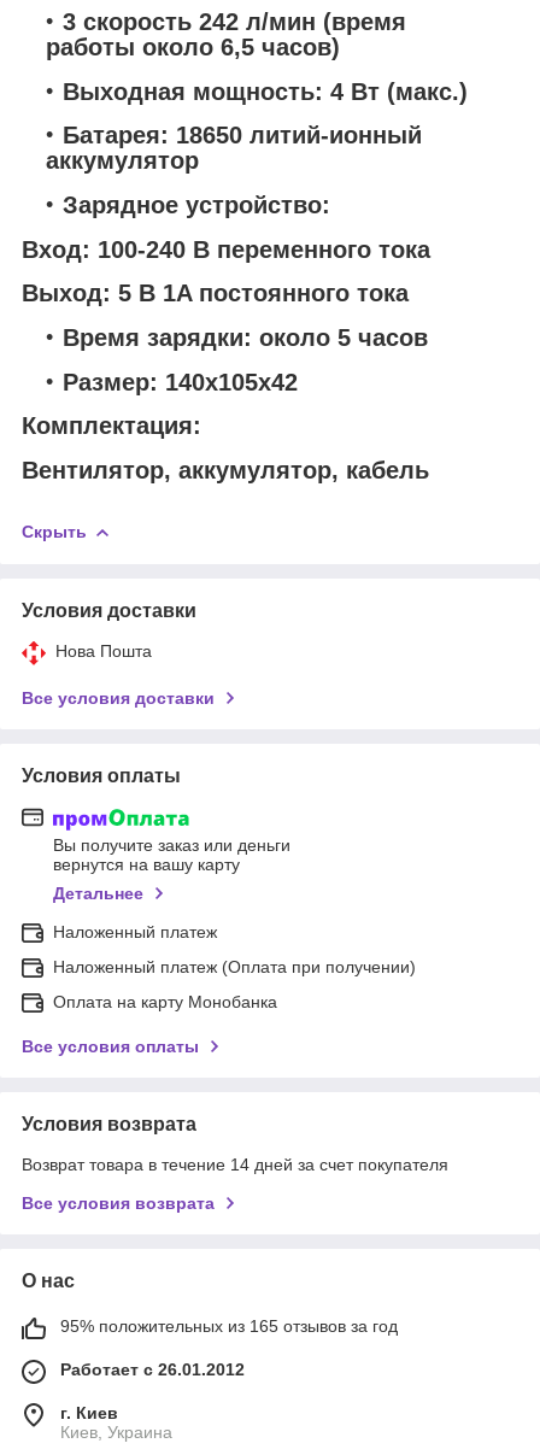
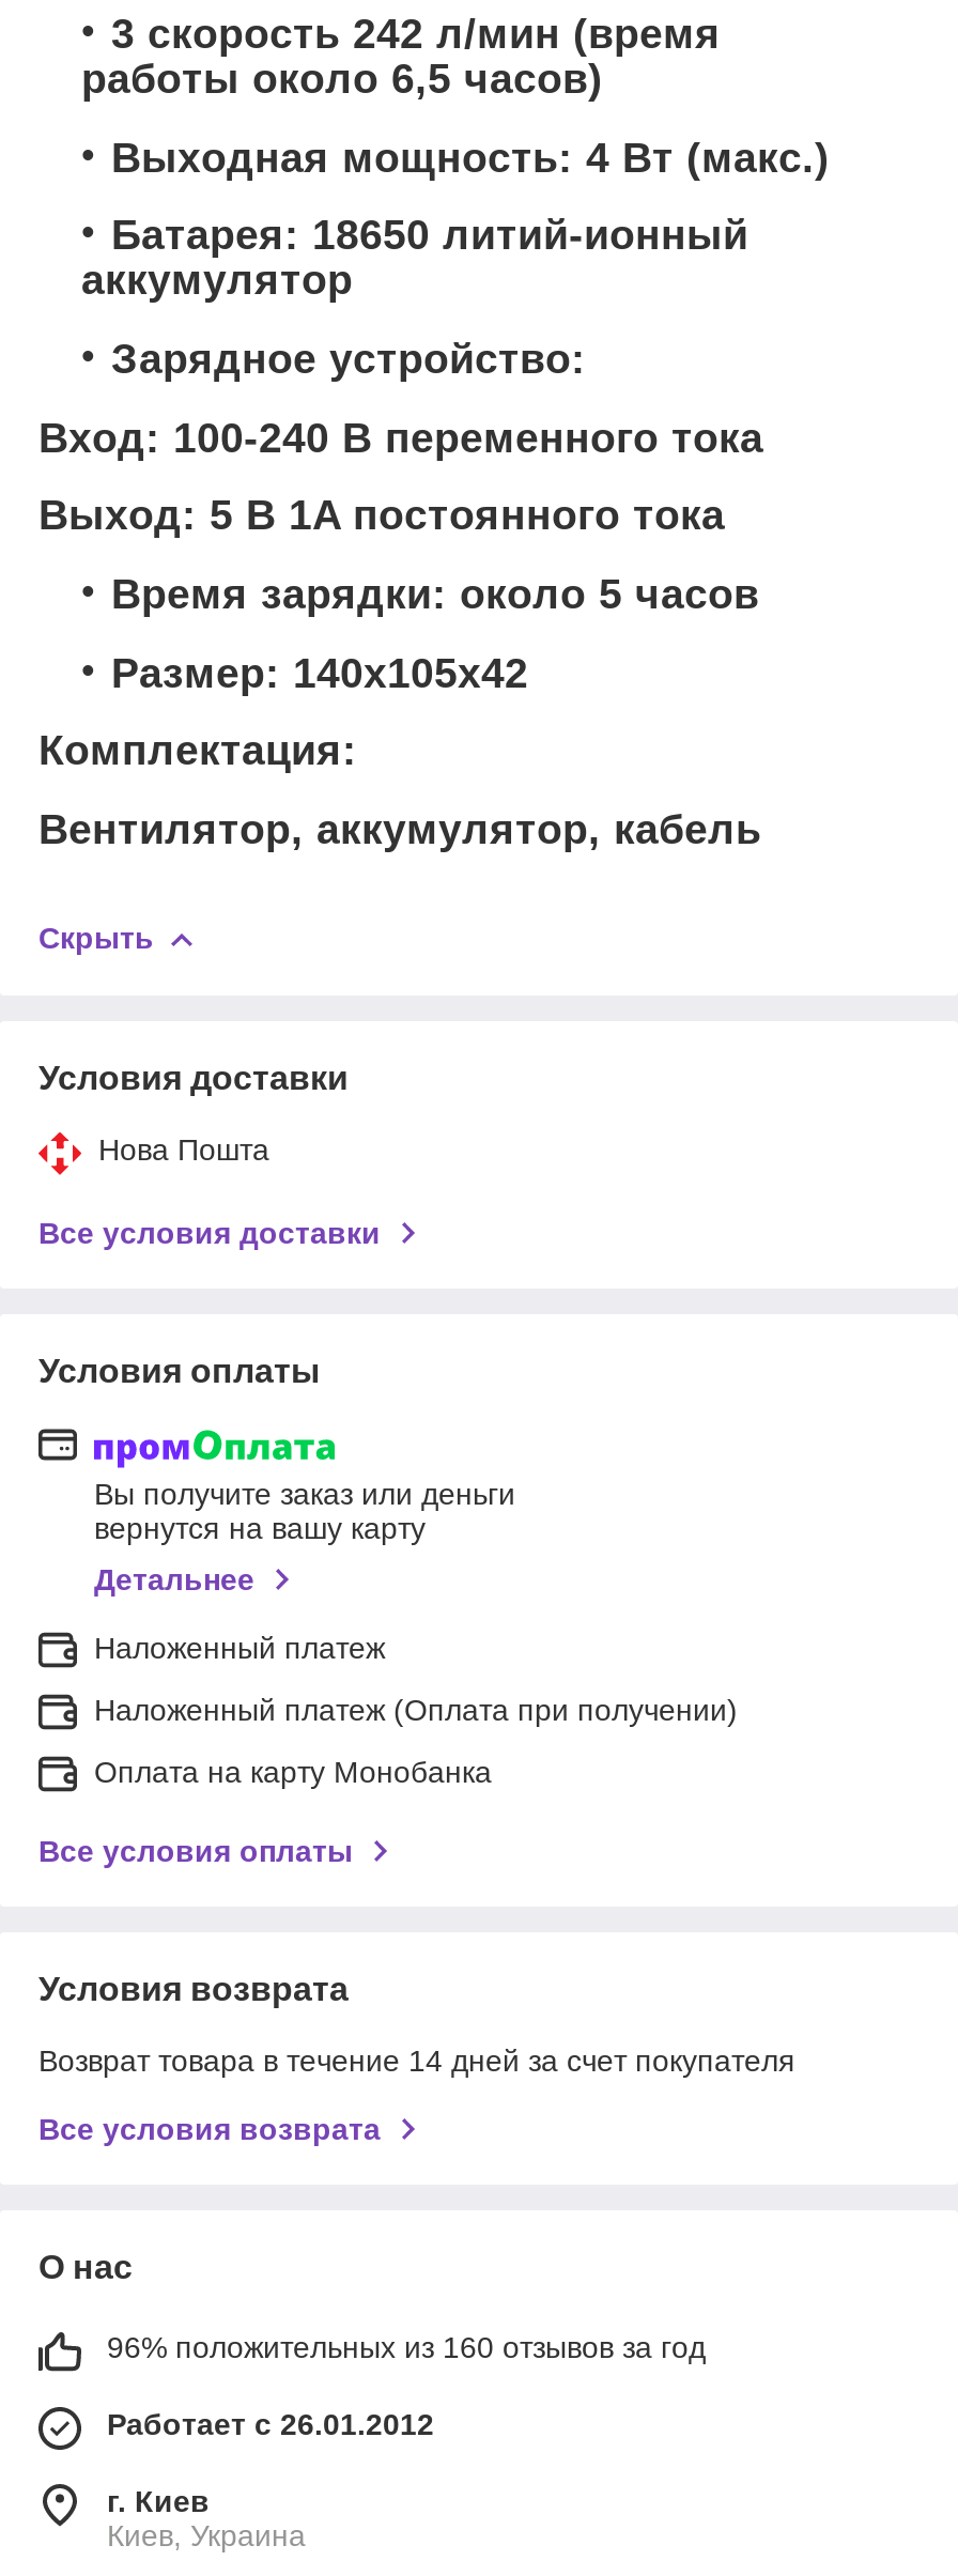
- 95% положительных из 165 отзывов за год
+ 96% положительных из 160 отзывов за год
